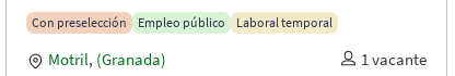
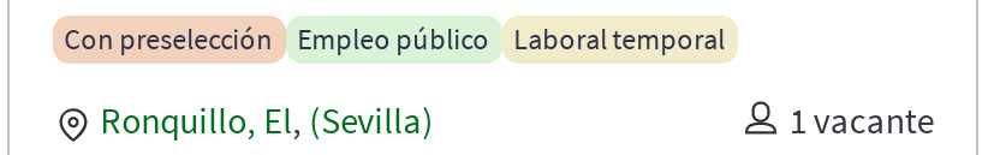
- Motril, (Granada)
+ Ronquillo, El, (Sevilla)
